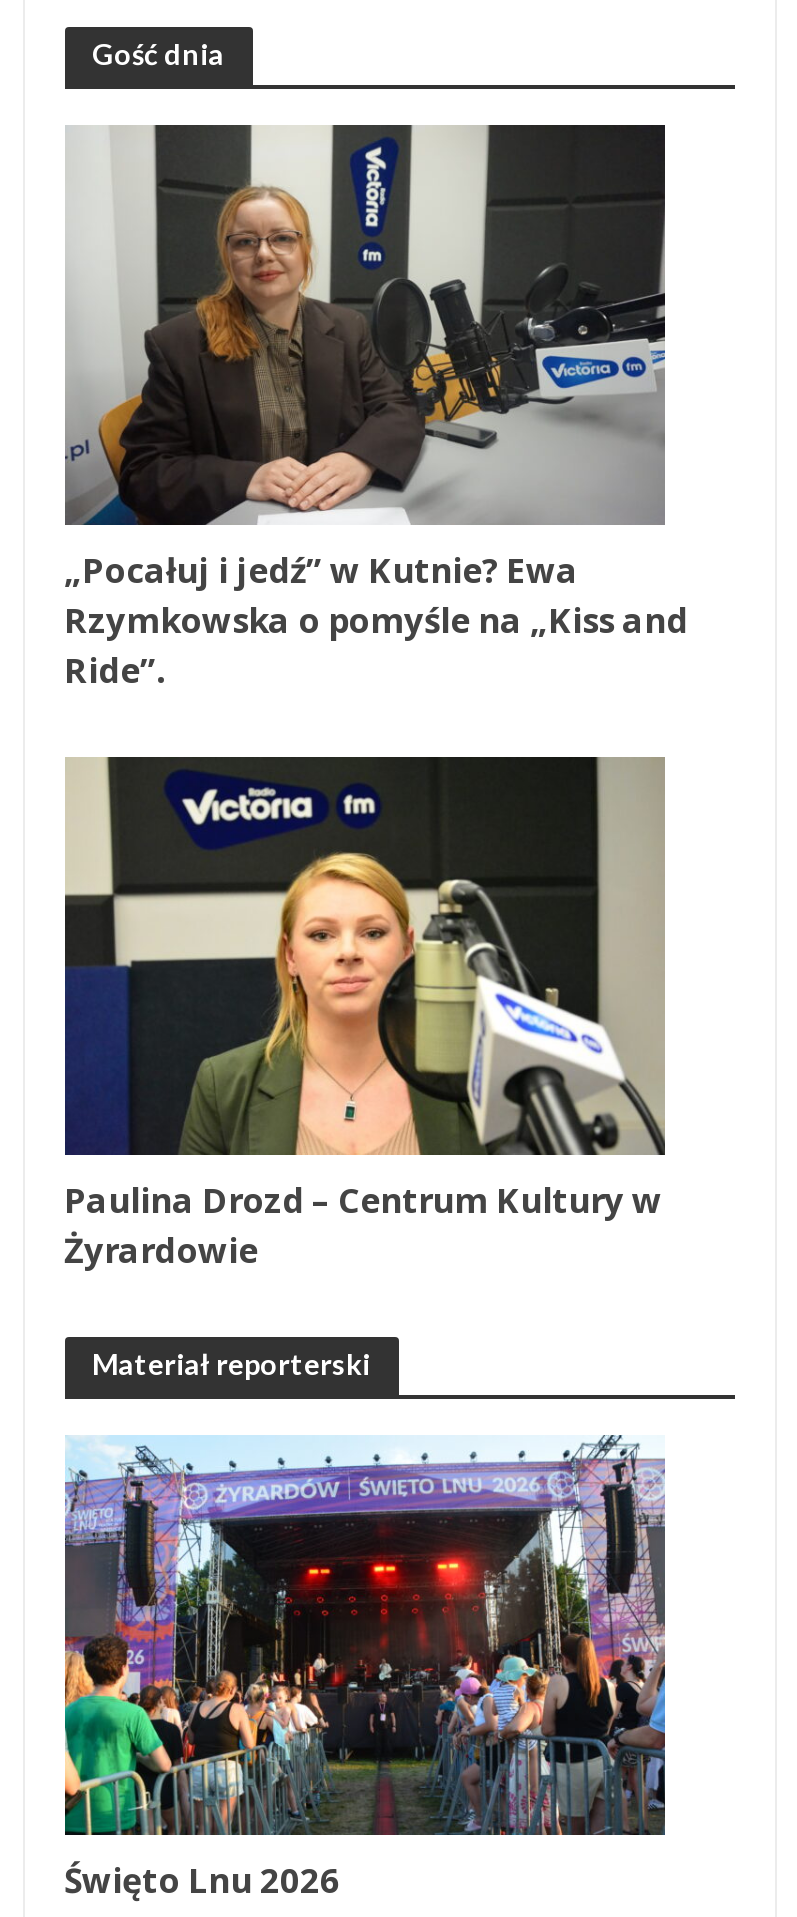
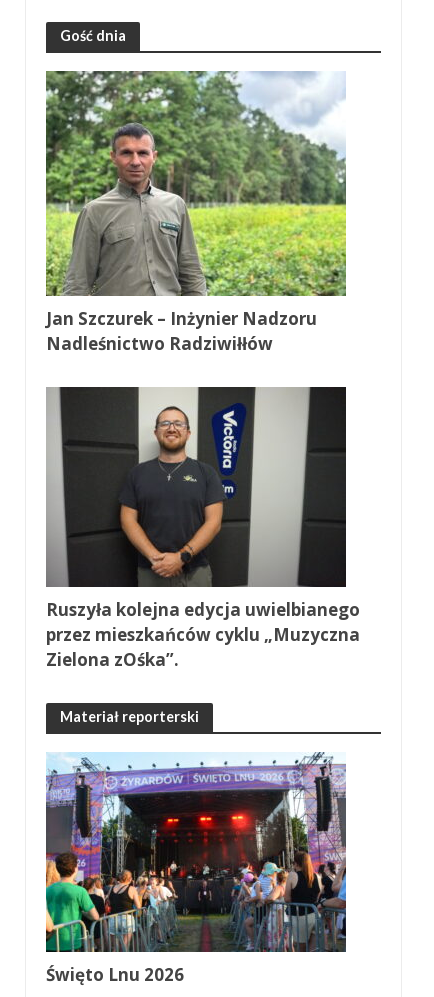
- [image]
- „Pocałuj i jedź” w Kutnie? Ewa
- Rzymkowska o pomyśle na „Kiss and
- Ride”.
+ [image]
+ Jan Szczurek – Inżynier Nadzoru
+ Nadleśnictwo Radziwiłłów

- [image]
- Paulina Drozd – Centrum Kultury w
- Żyrardowie
+ [image]
+ Ruszyła kolejna edycja uwielbianego
+ przez mieszkańców cyklu „Muzyczna
+ Zielona zOśka”.
